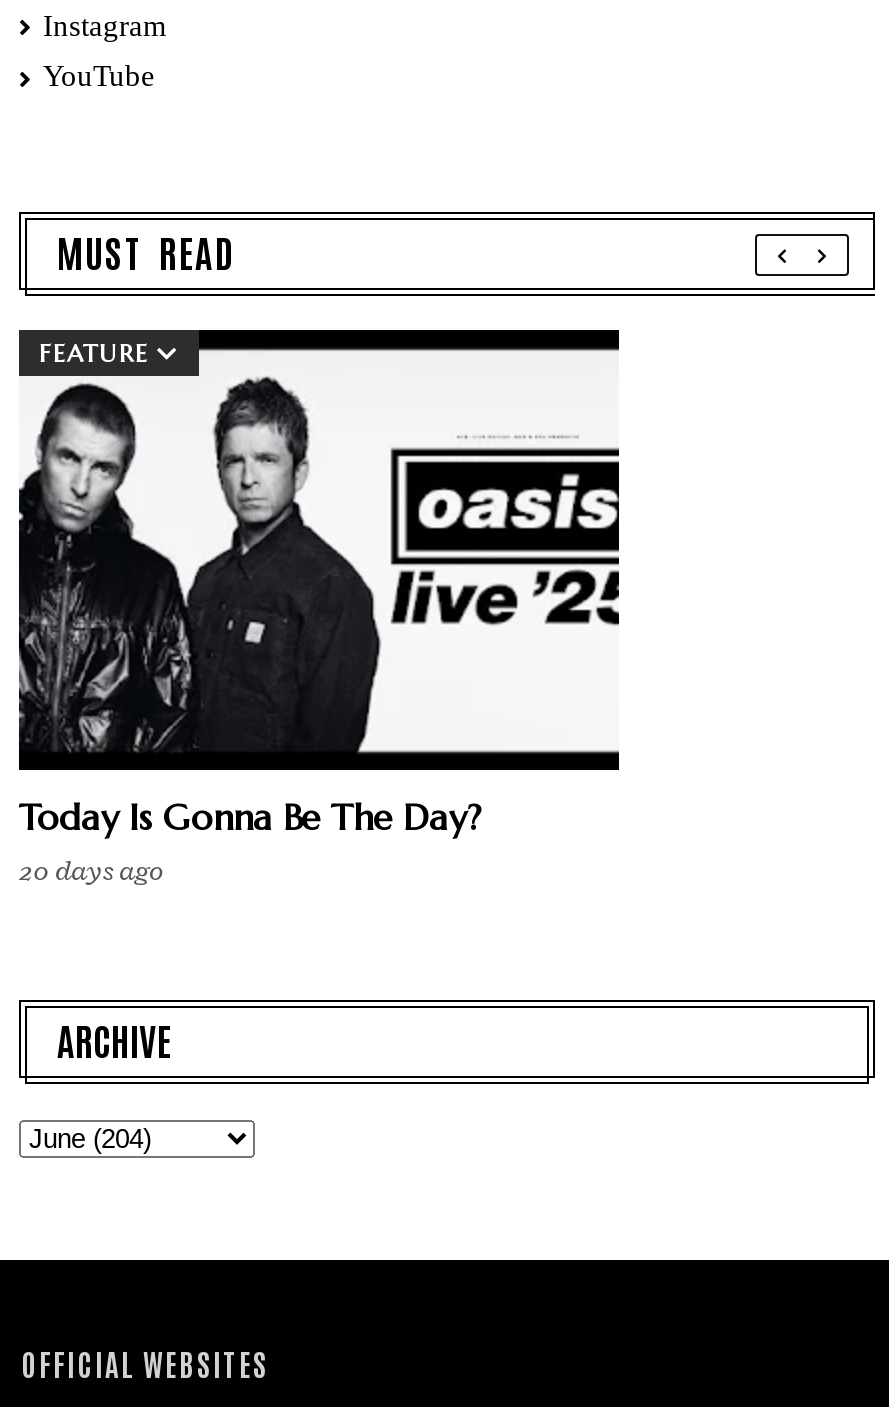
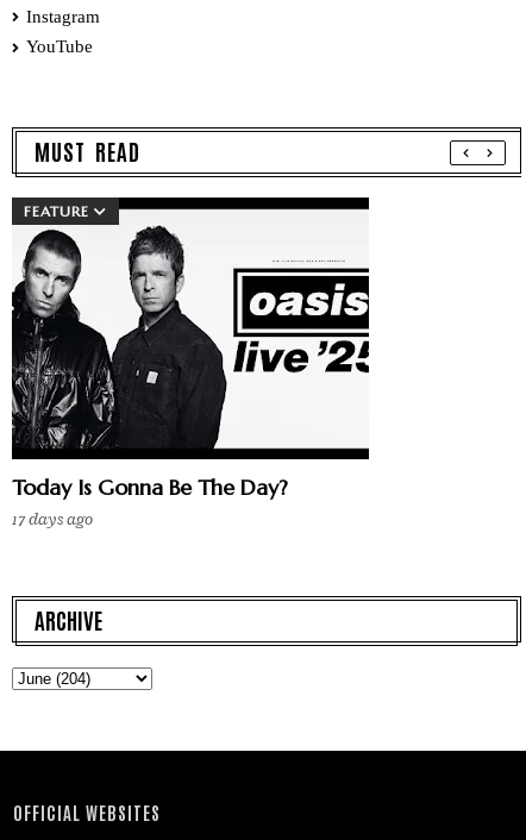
- 20 days ago
+ 17 days ago
